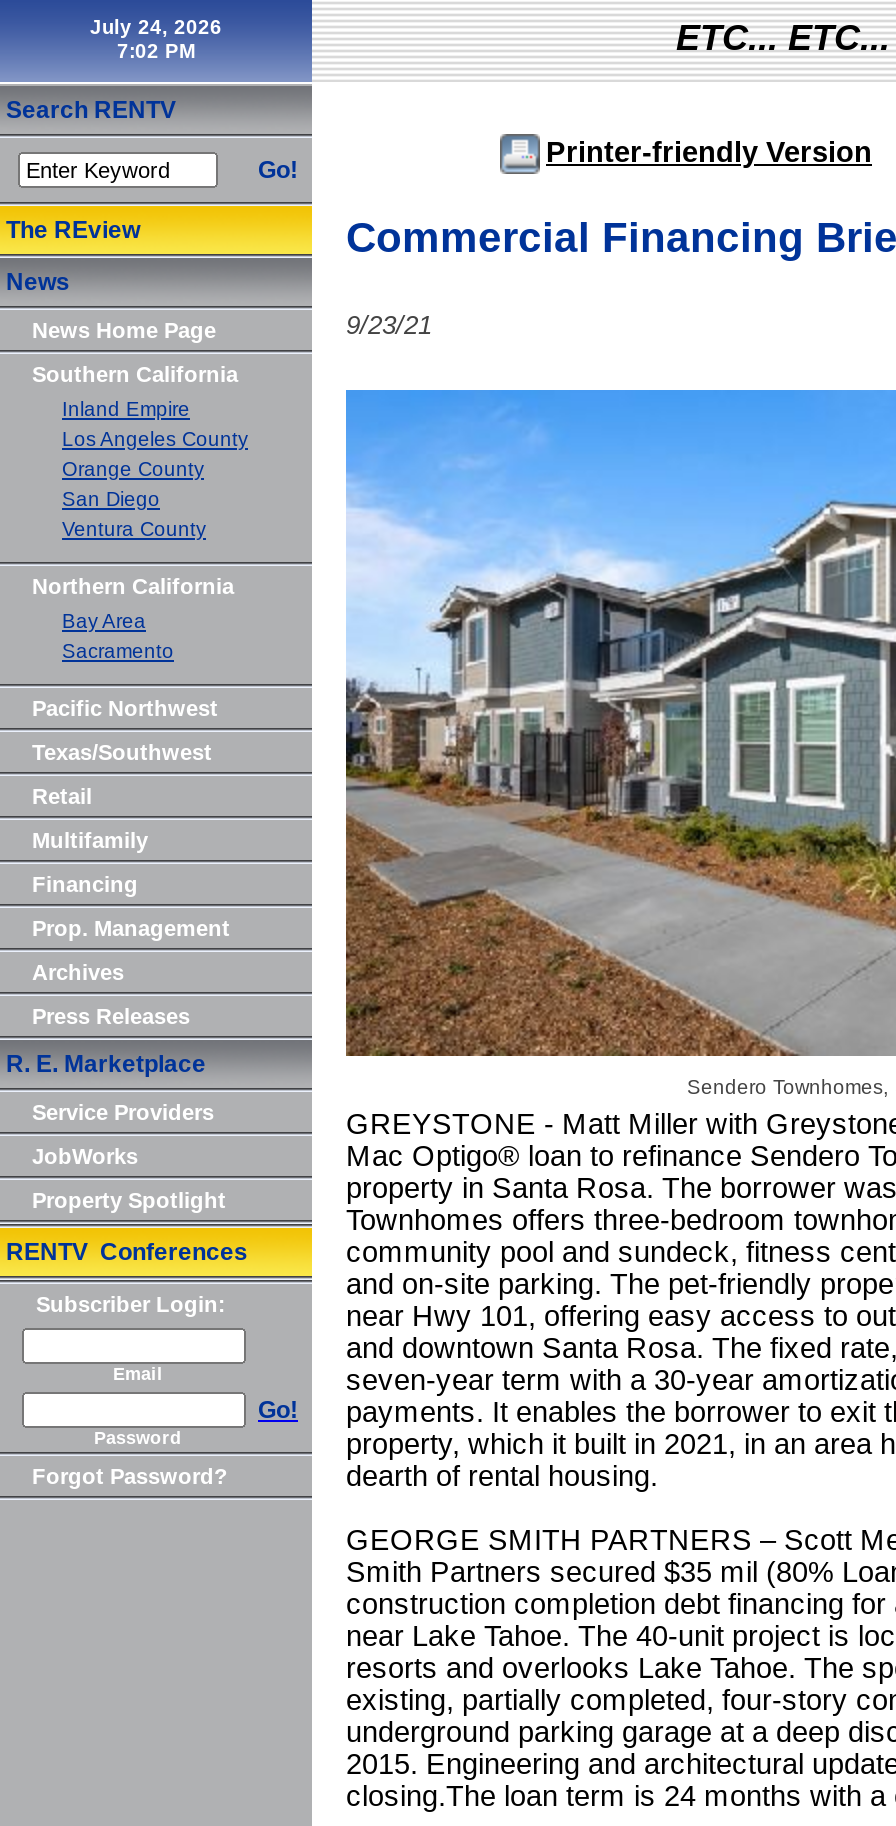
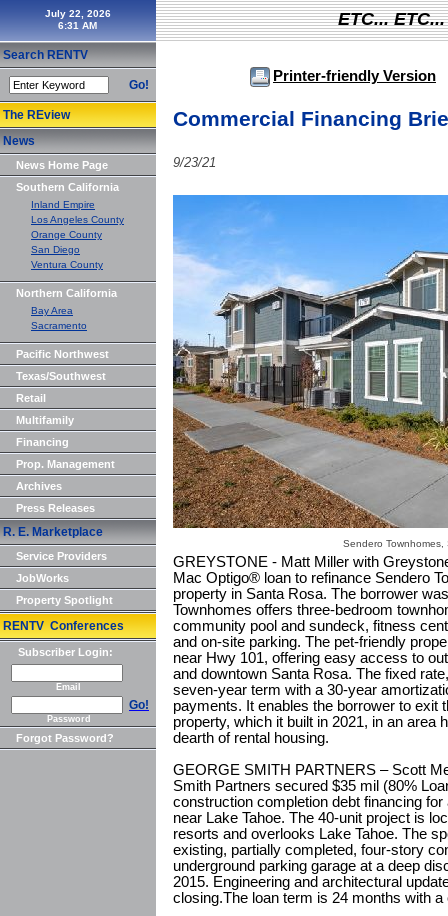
- July 24, 2026
+ July 22, 2026
